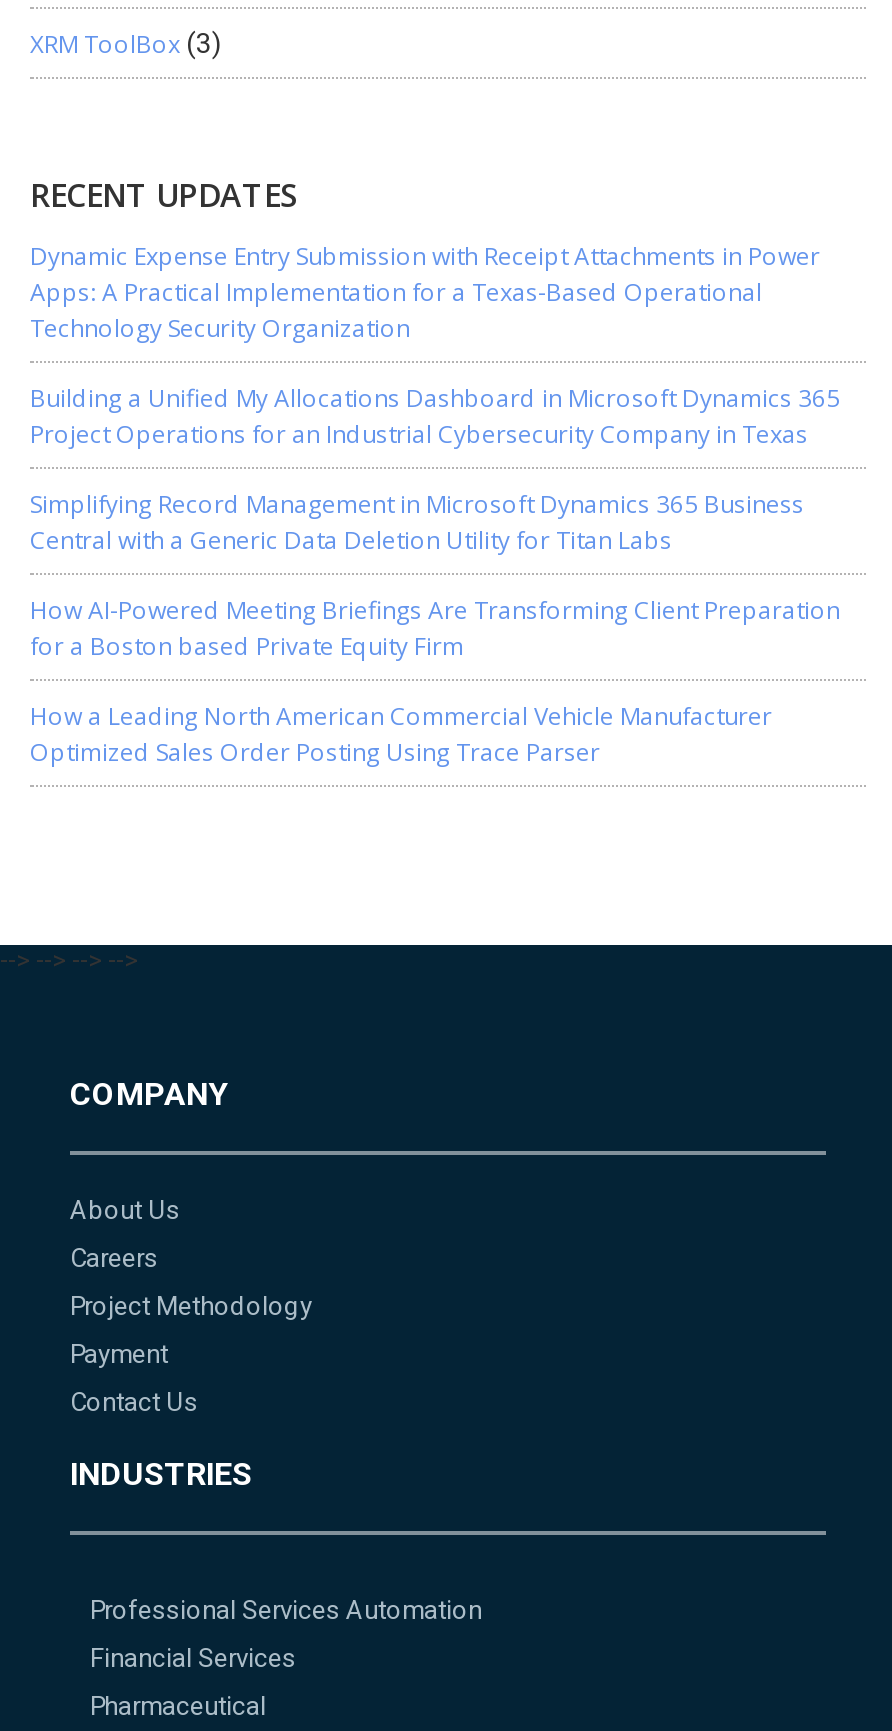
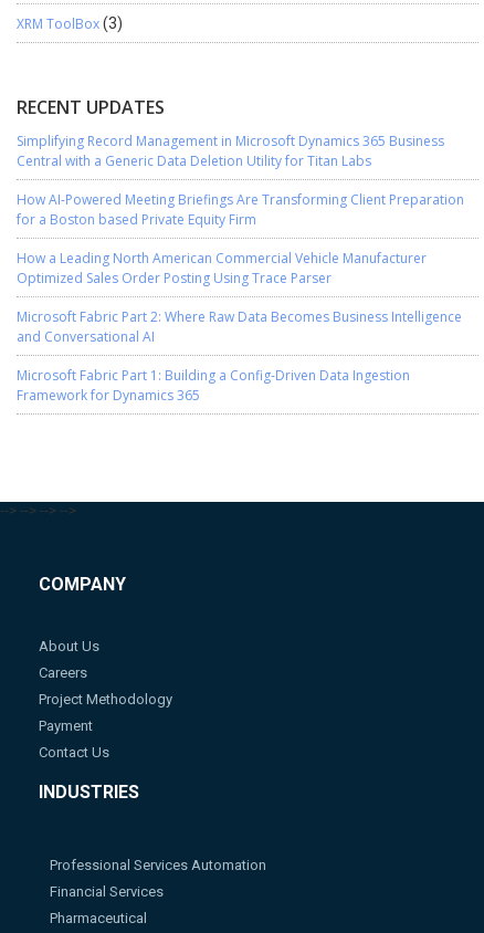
- Dynamic Expense Entry Submission with Receipt Attachments in Power
- Apps: A Practical Implementation for a Texas-Based Operational
- Technology Security Organization
- Building a Unified My Allocations Dashboard in Microsoft Dynamics 365
- Project Operations for an Industrial Cybersecurity Company in Texas

moved up: Simplifying Record Management in Microsoft Dynamics 365 Business | Central with a Generic Data Deletion Utility for Titan Labs | How AI-Powered Meeting Briefings Are Transforming Client Preparation | for a Boston based Private Equity Firm | How a Leading North American Commercial Vehicle Manufacturer | Optimized Sales Order Posting Using Trace Parser

+ Microsoft Fabric Part 2: Where Raw Data Becomes Business Intelligence
+ and Conversational AI
+ Microsoft Fabric Part 1: Building a Config-Driven Data Ingestion
+ Framework for Dynamics 365
